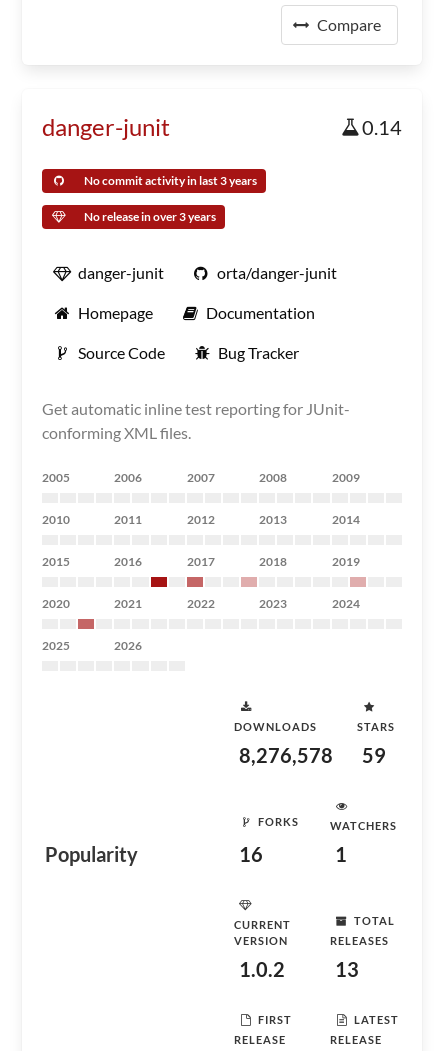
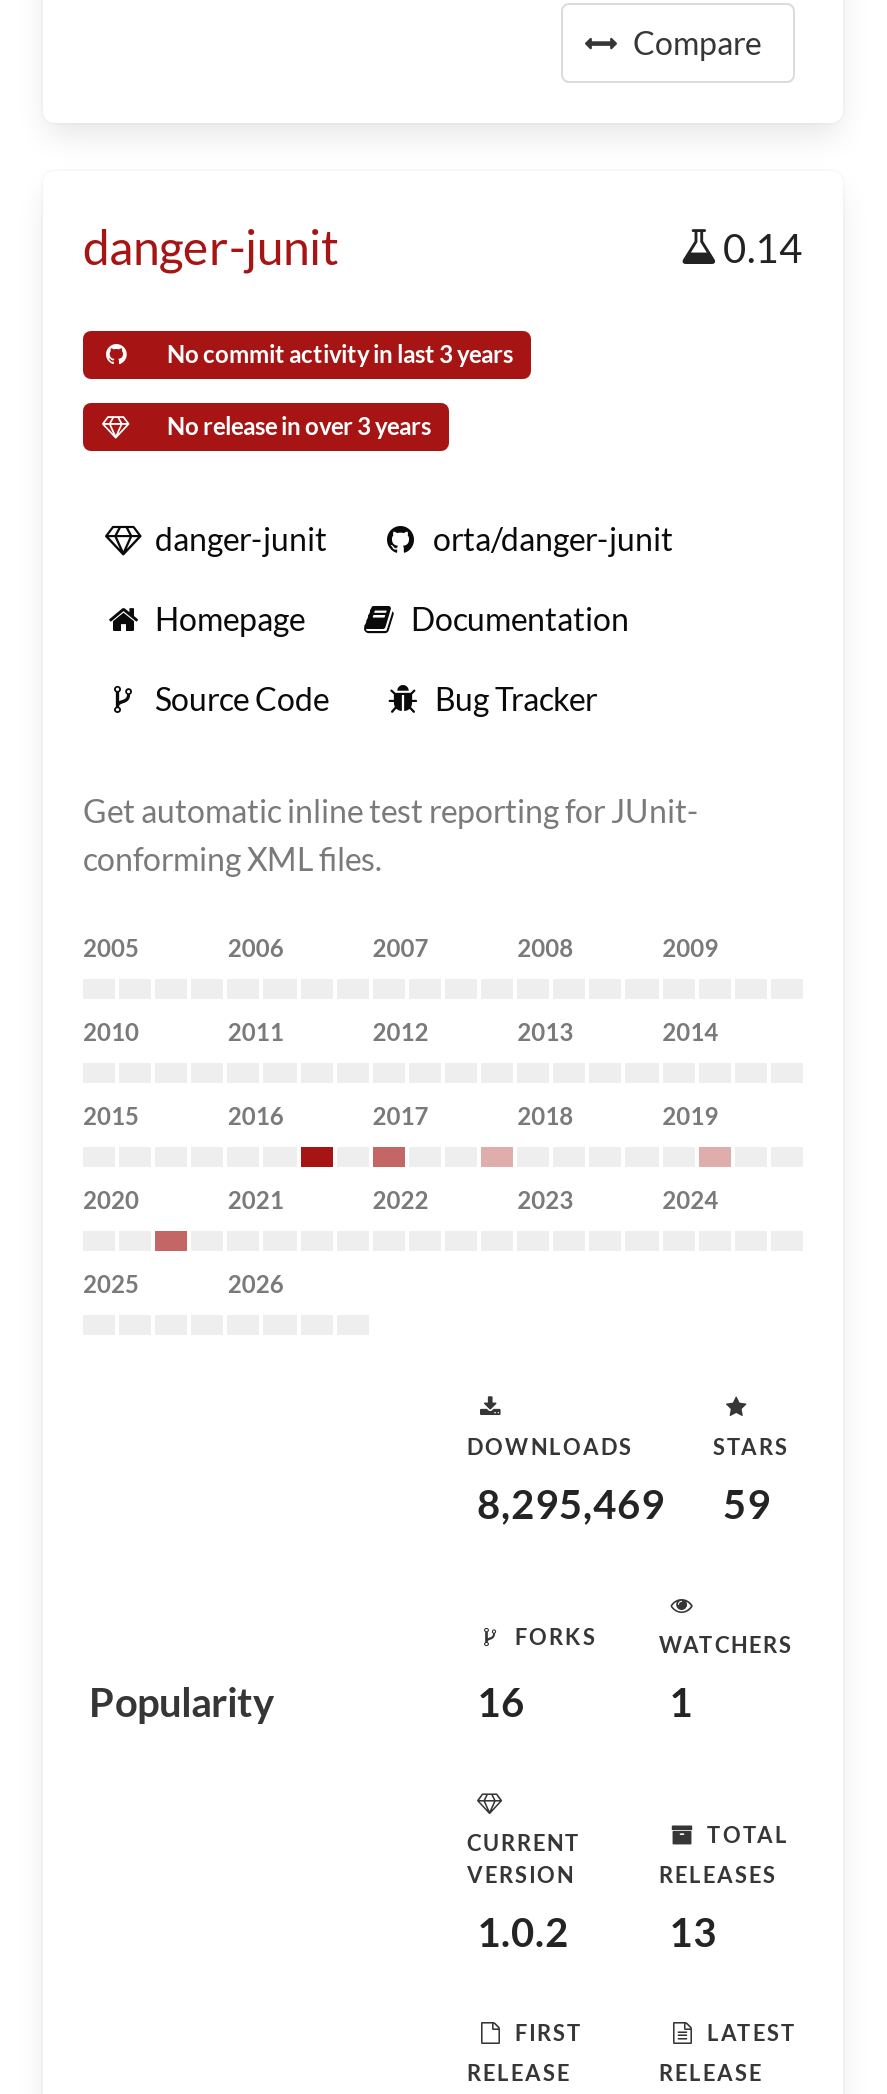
- 8,276,578 59
+ 8,295,469 59
